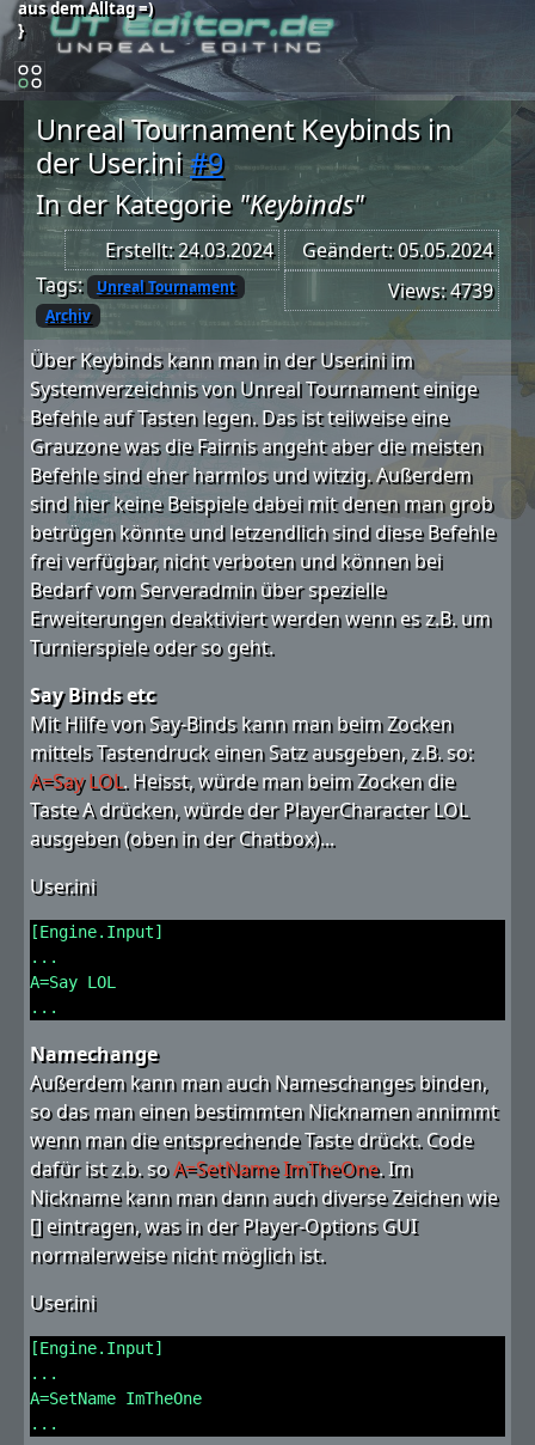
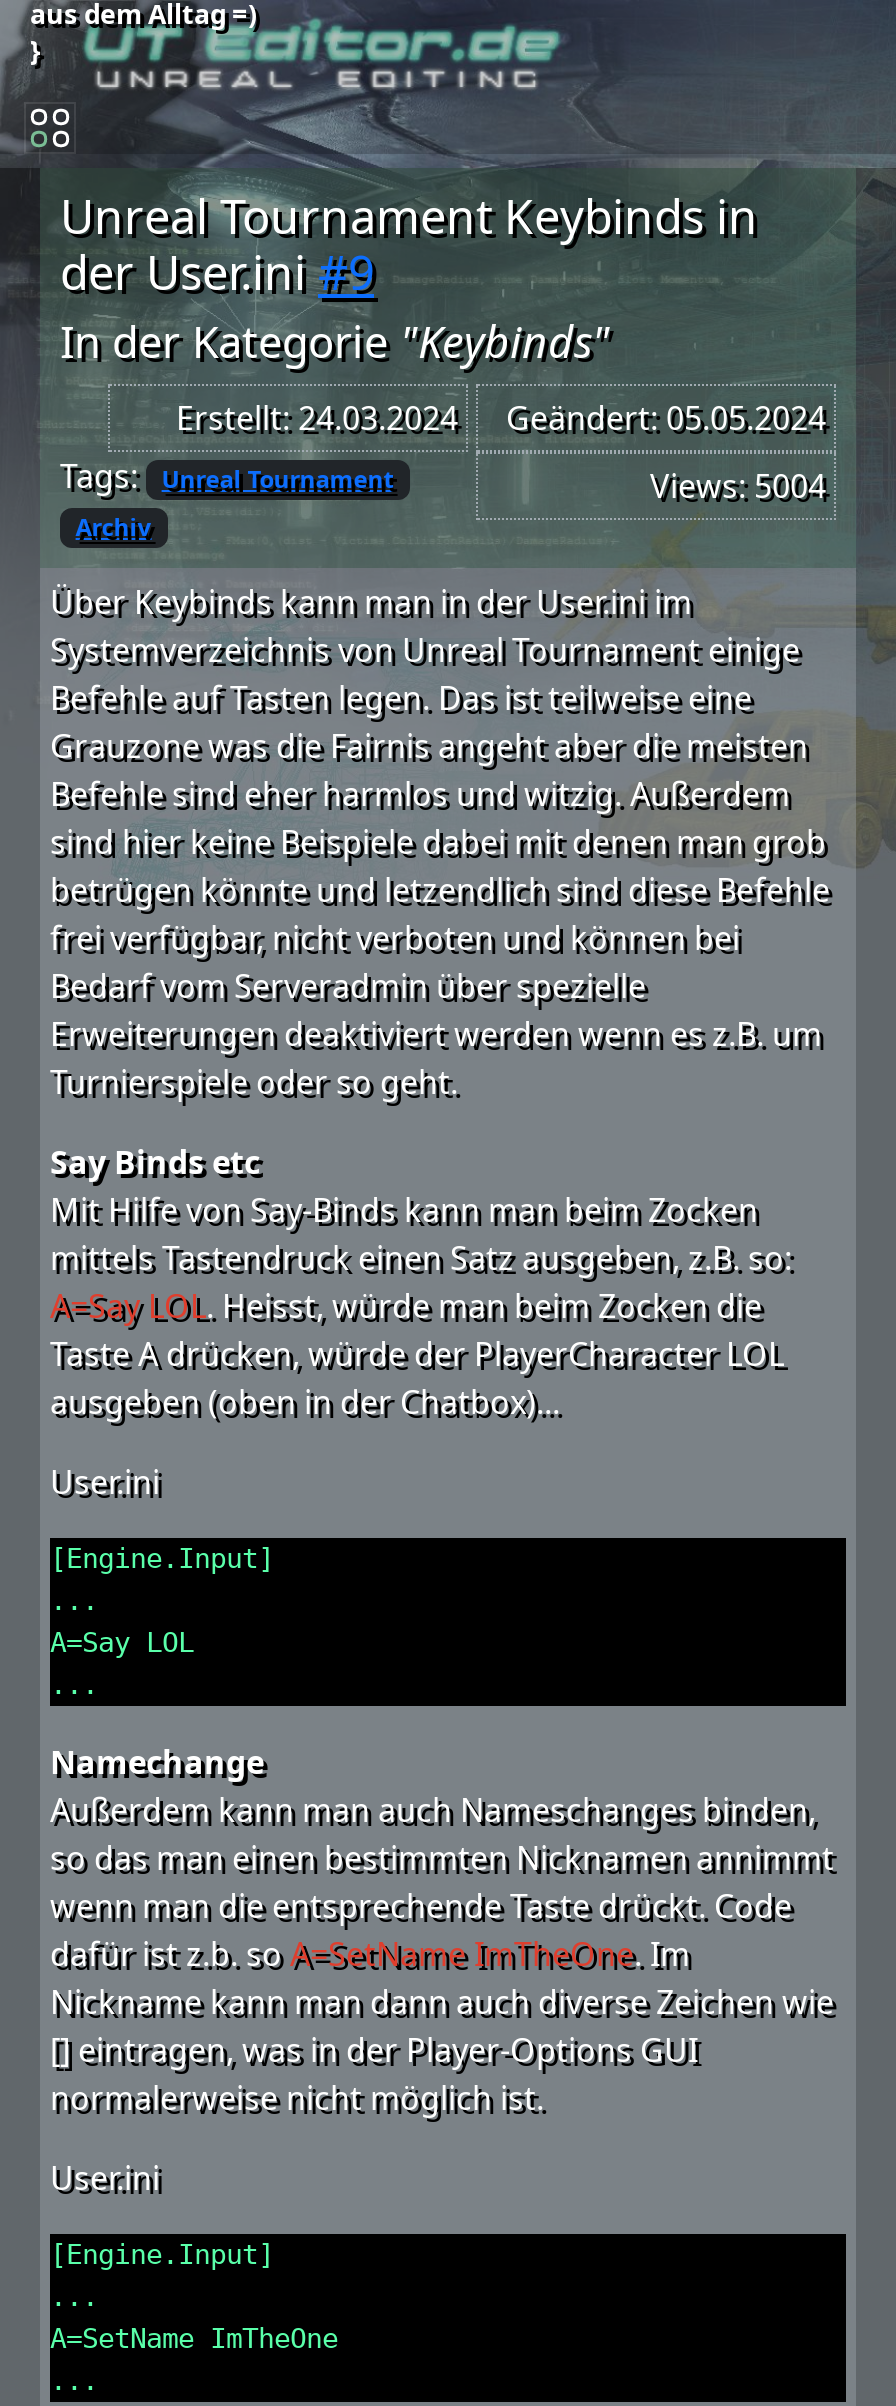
- Views: 4739
+ Views: 5004
